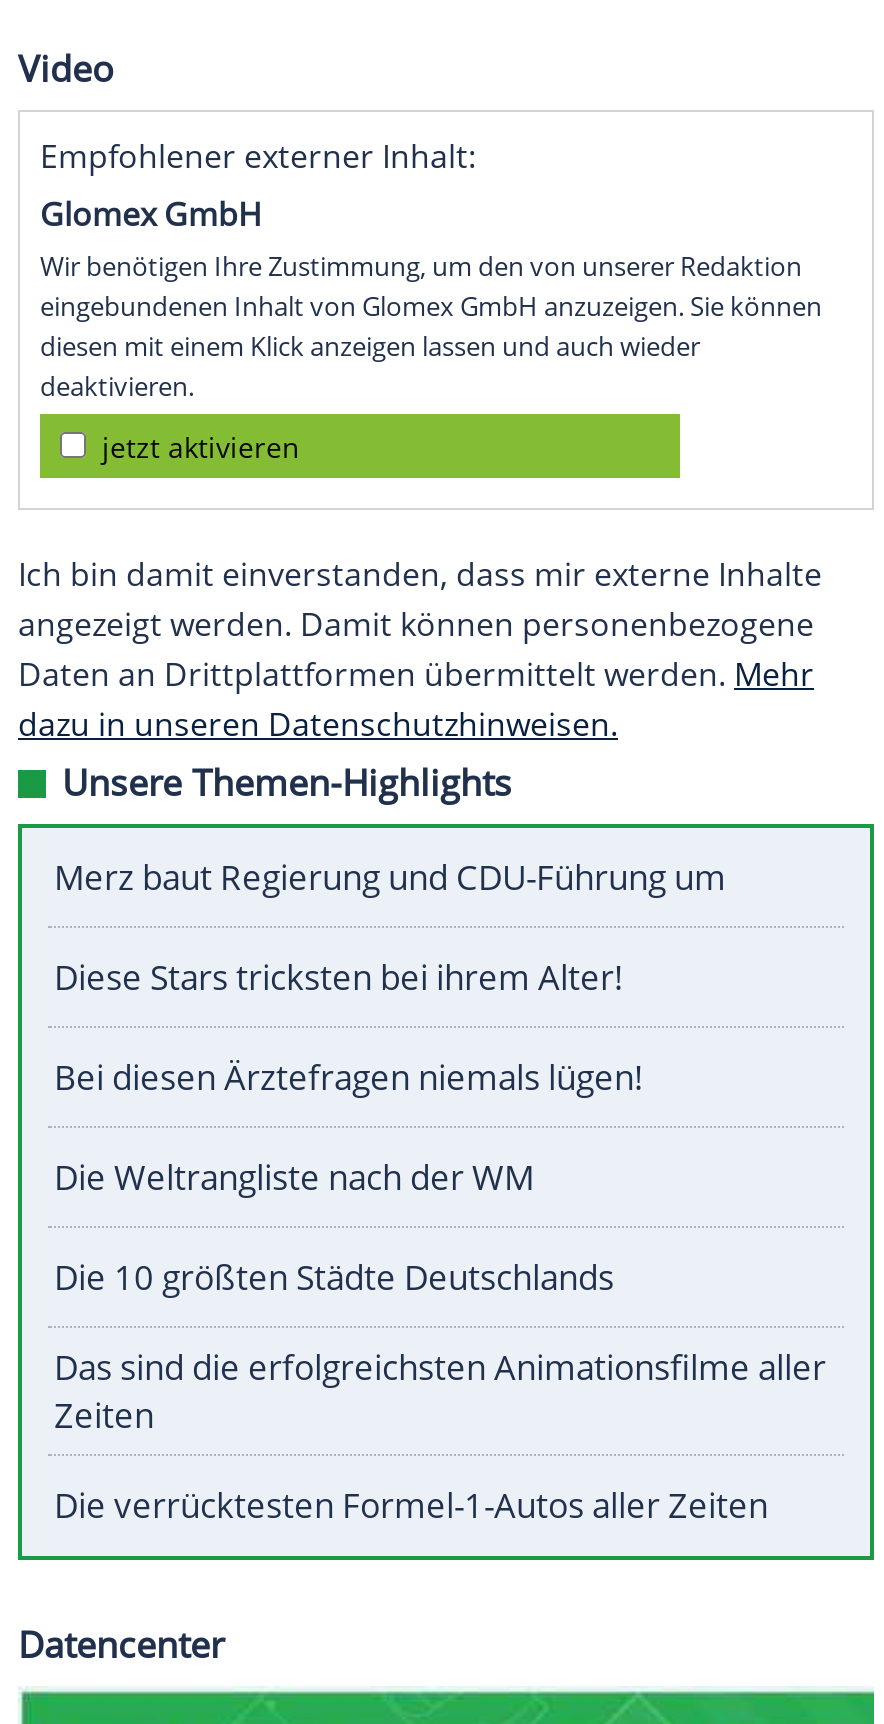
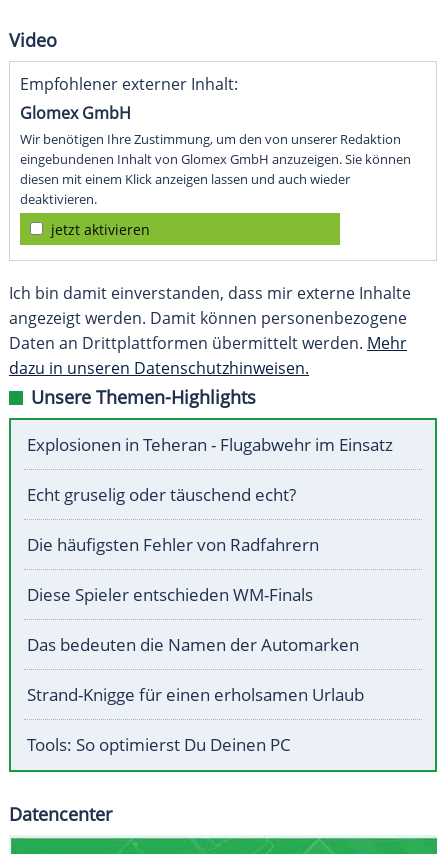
- Merz baut Regierung und CDU-Führung um
+ Explosionen in Teheran - Flugabwehr im Einsatz

- Diese Stars tricksten bei ihrem Alter!
+ Echt gruselig oder täuschend echt?

- Bei diesen Ärztefragen niemals lügen!
+ Die häufigsten Fehler von Radfahrern

- Die Weltrangliste nach der WM
+ Diese Spieler entschieden WM-Finals

- Die 10 größten Städte Deutschlands
+ Das bedeuten die Namen der Automarken

- Das sind die erfolgreichsten Animationsfilme aller
- Zeiten
+ Strand-Knigge für einen erholsamen Urlaub

- Die verrücktesten Formel-1-Autos aller Zeiten
+ Tools: So optimierst Du Deinen PC
